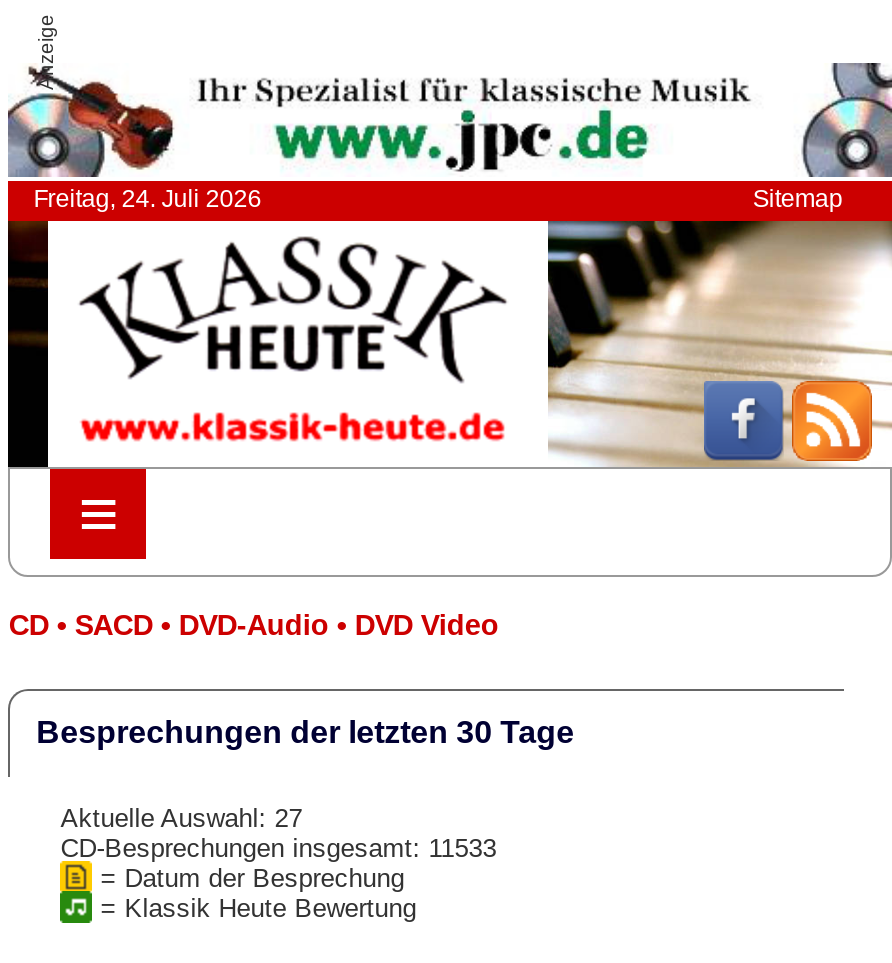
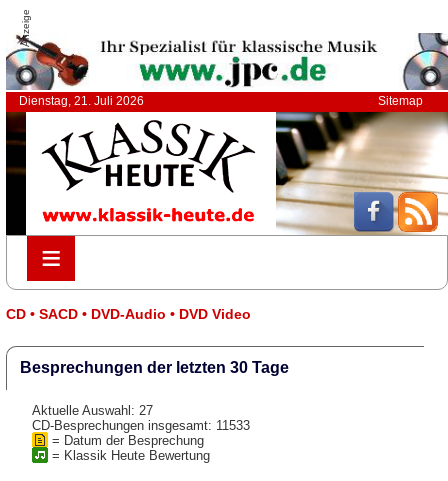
- Freitag, 24. Juli 2026
+ Dienstag, 21. Juli 2026
